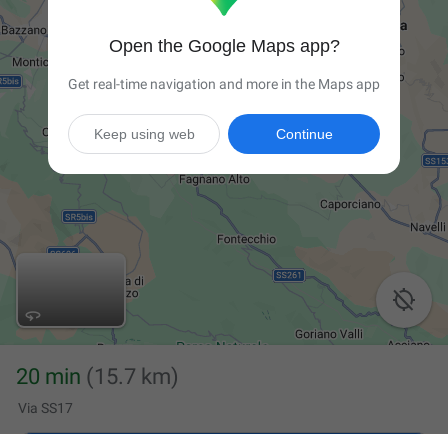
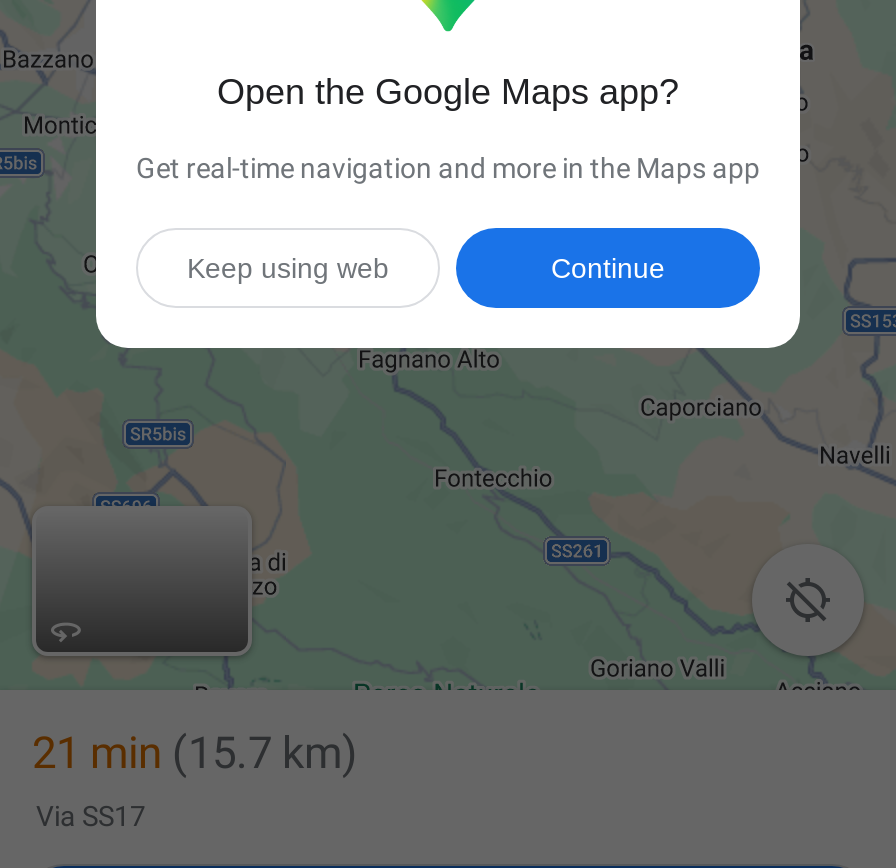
- 20 min (15.7 km)
+ 21 min (15.7 km)
